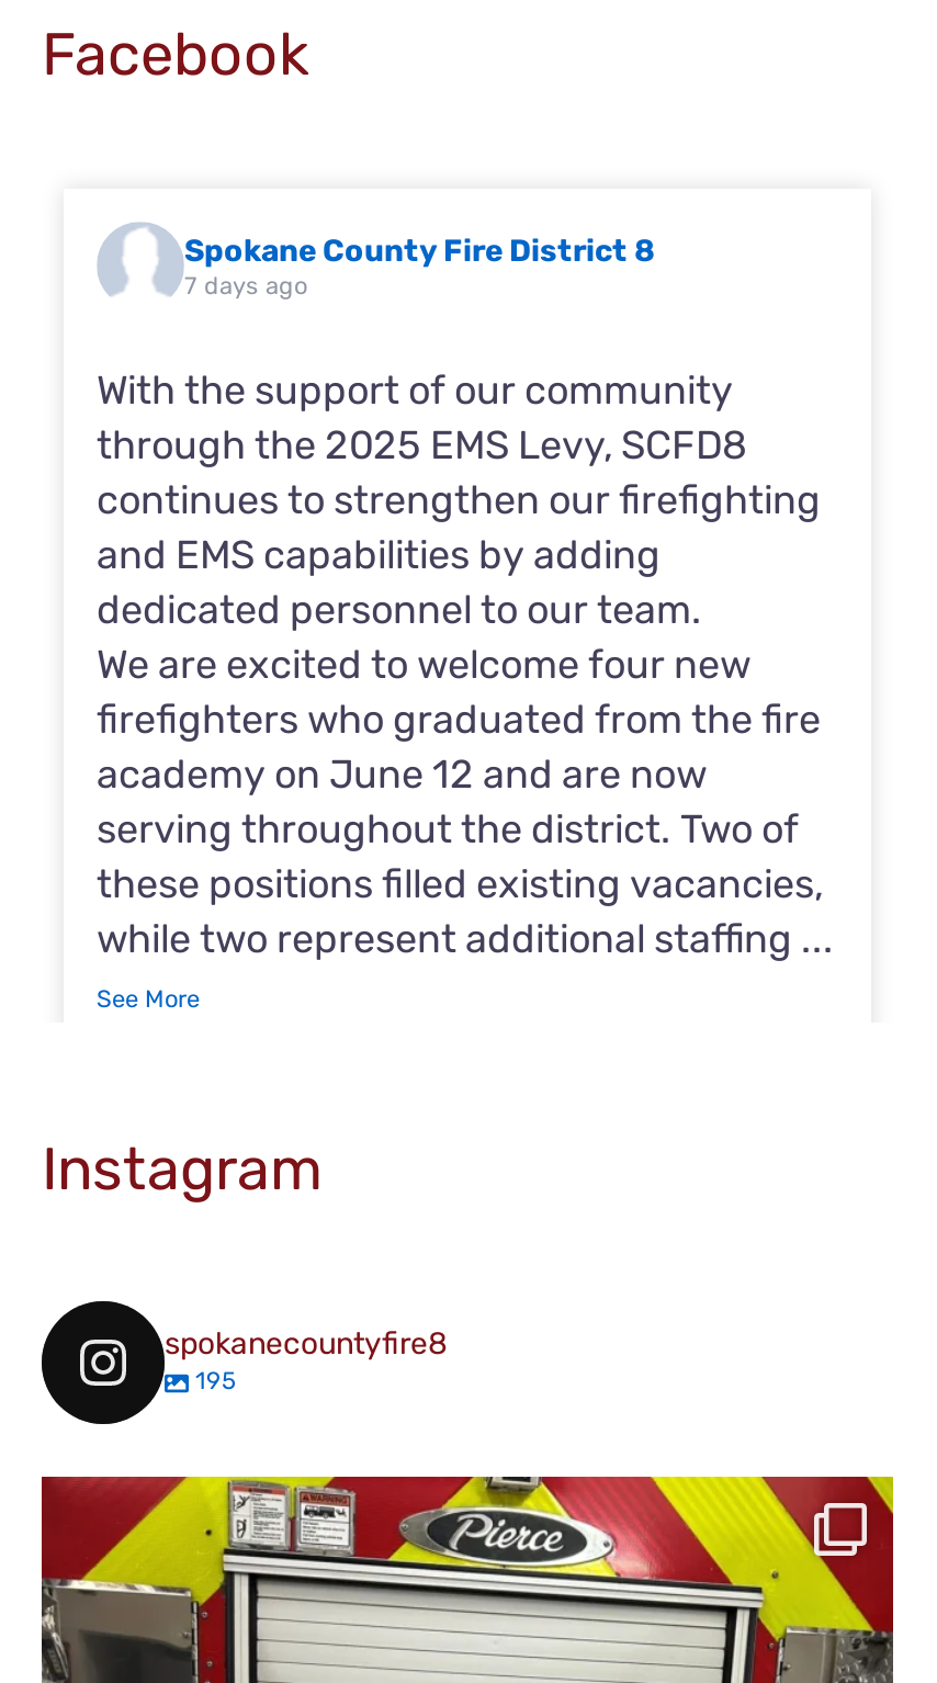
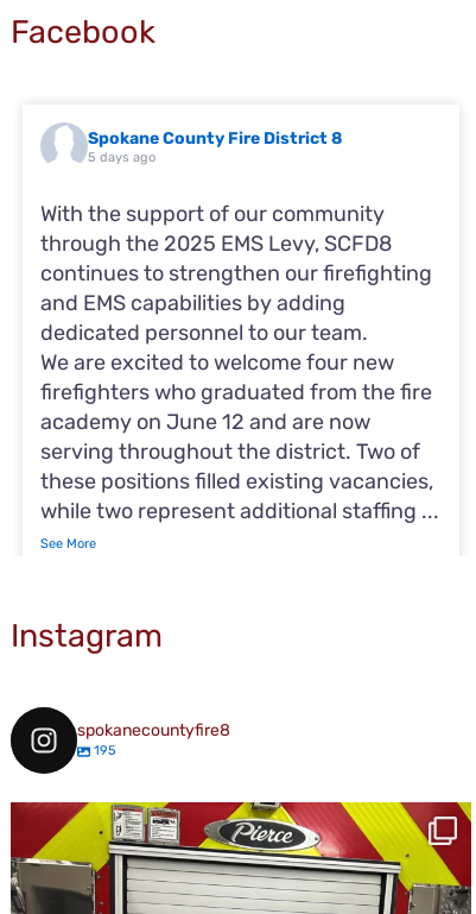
- 7 days ago
+ 5 days ago
